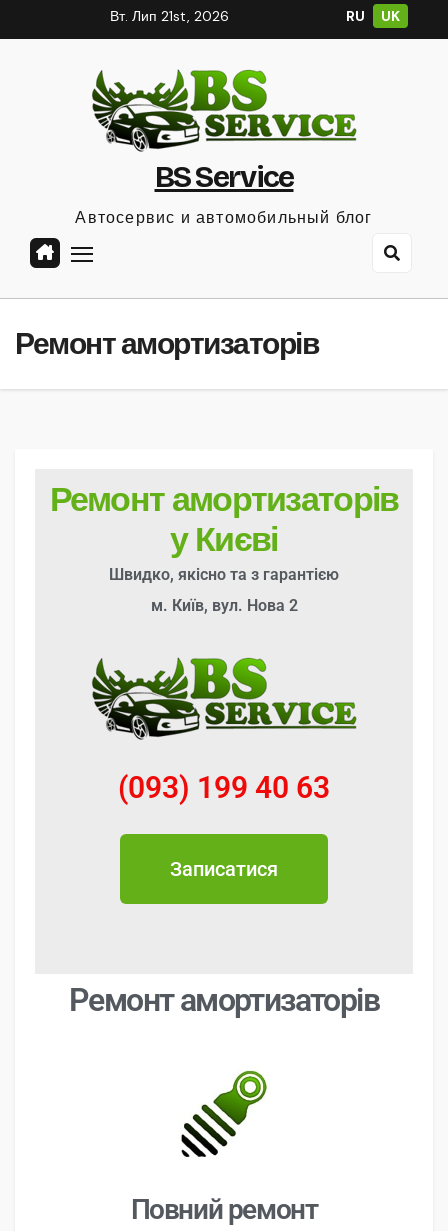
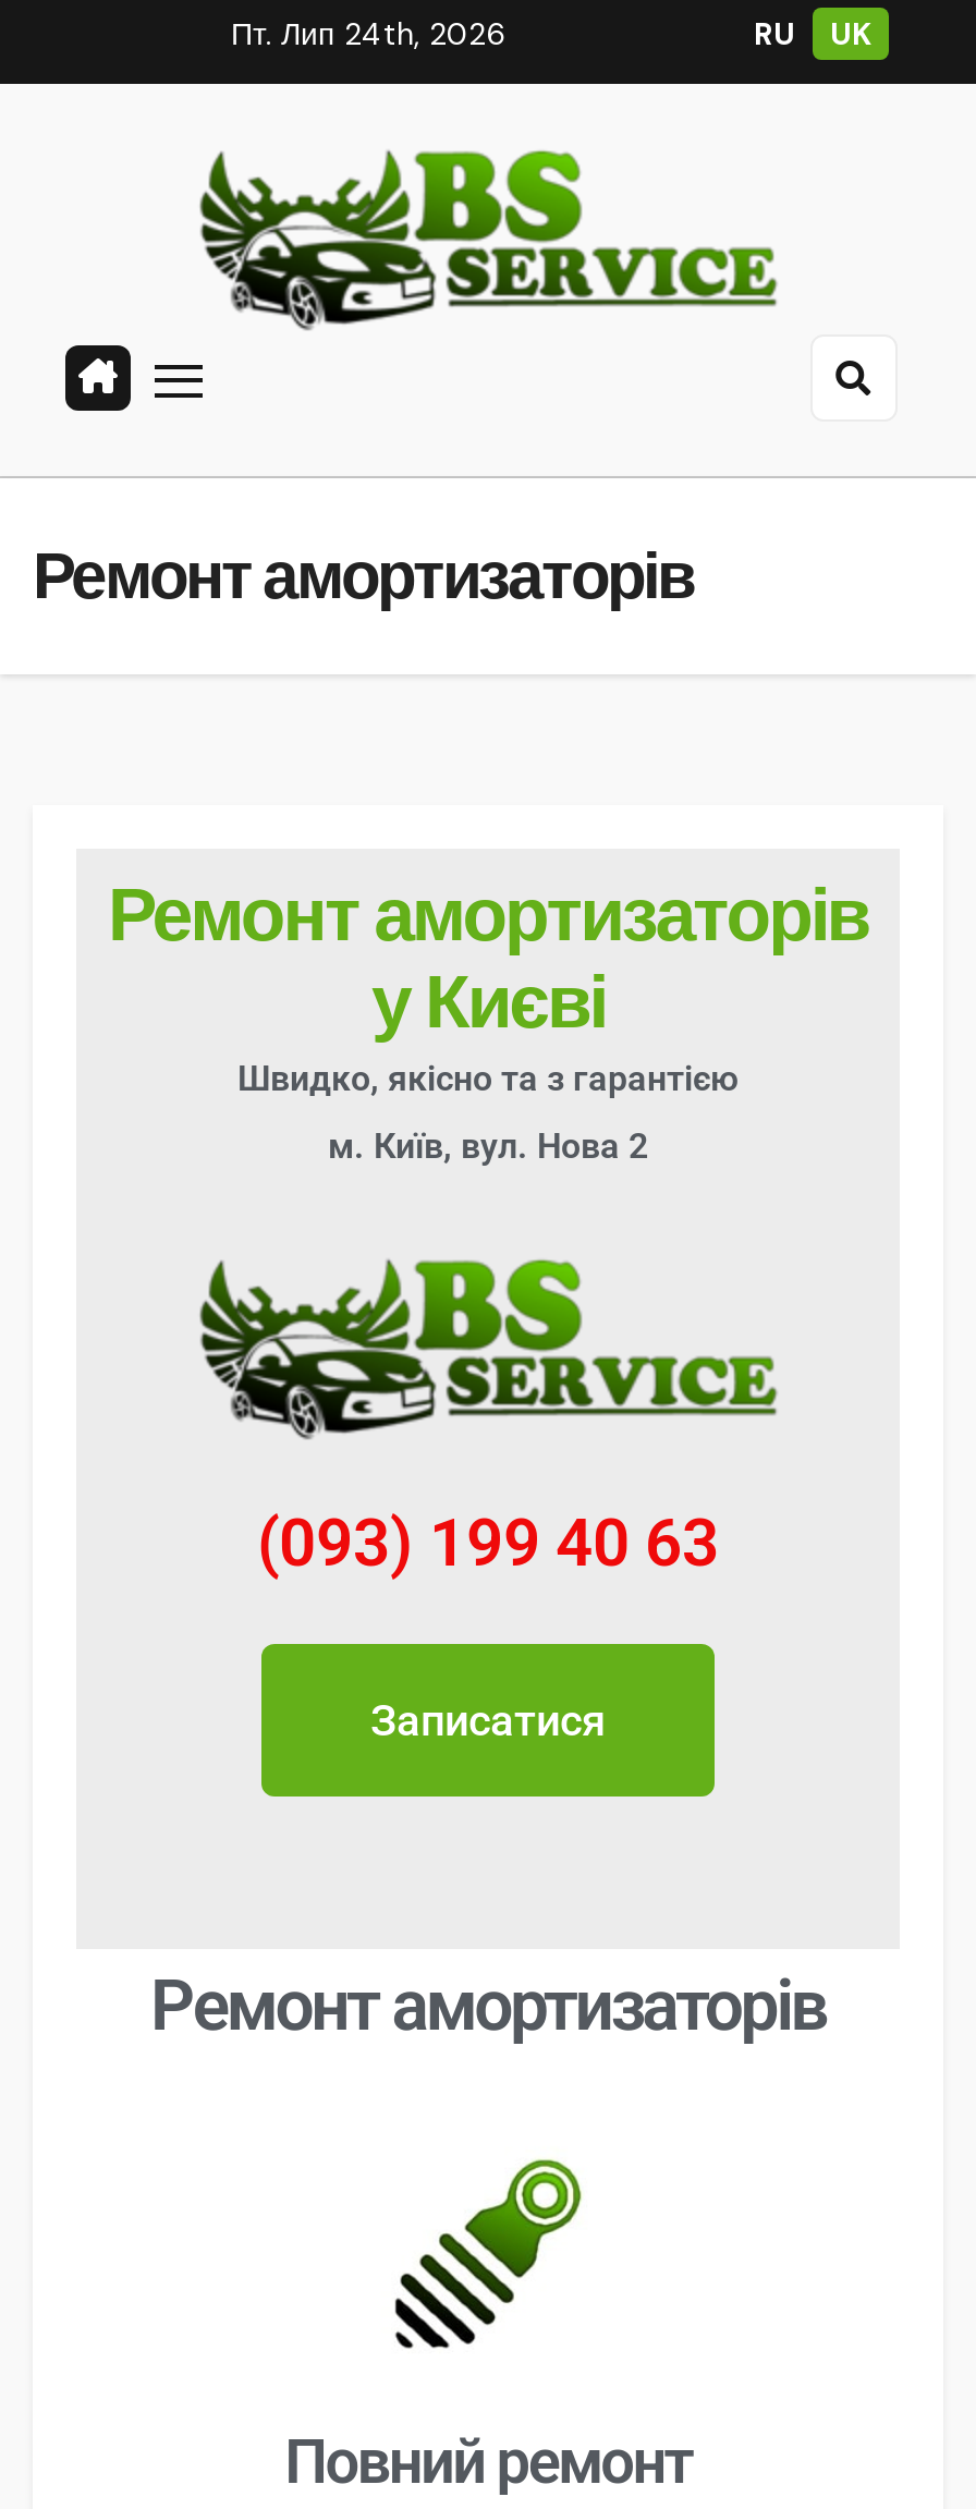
- Вт. Лип 21st, 2026
+ Пт. Лип 24th, 2026

- BS Service
- Автосервис и автомобильный блог
